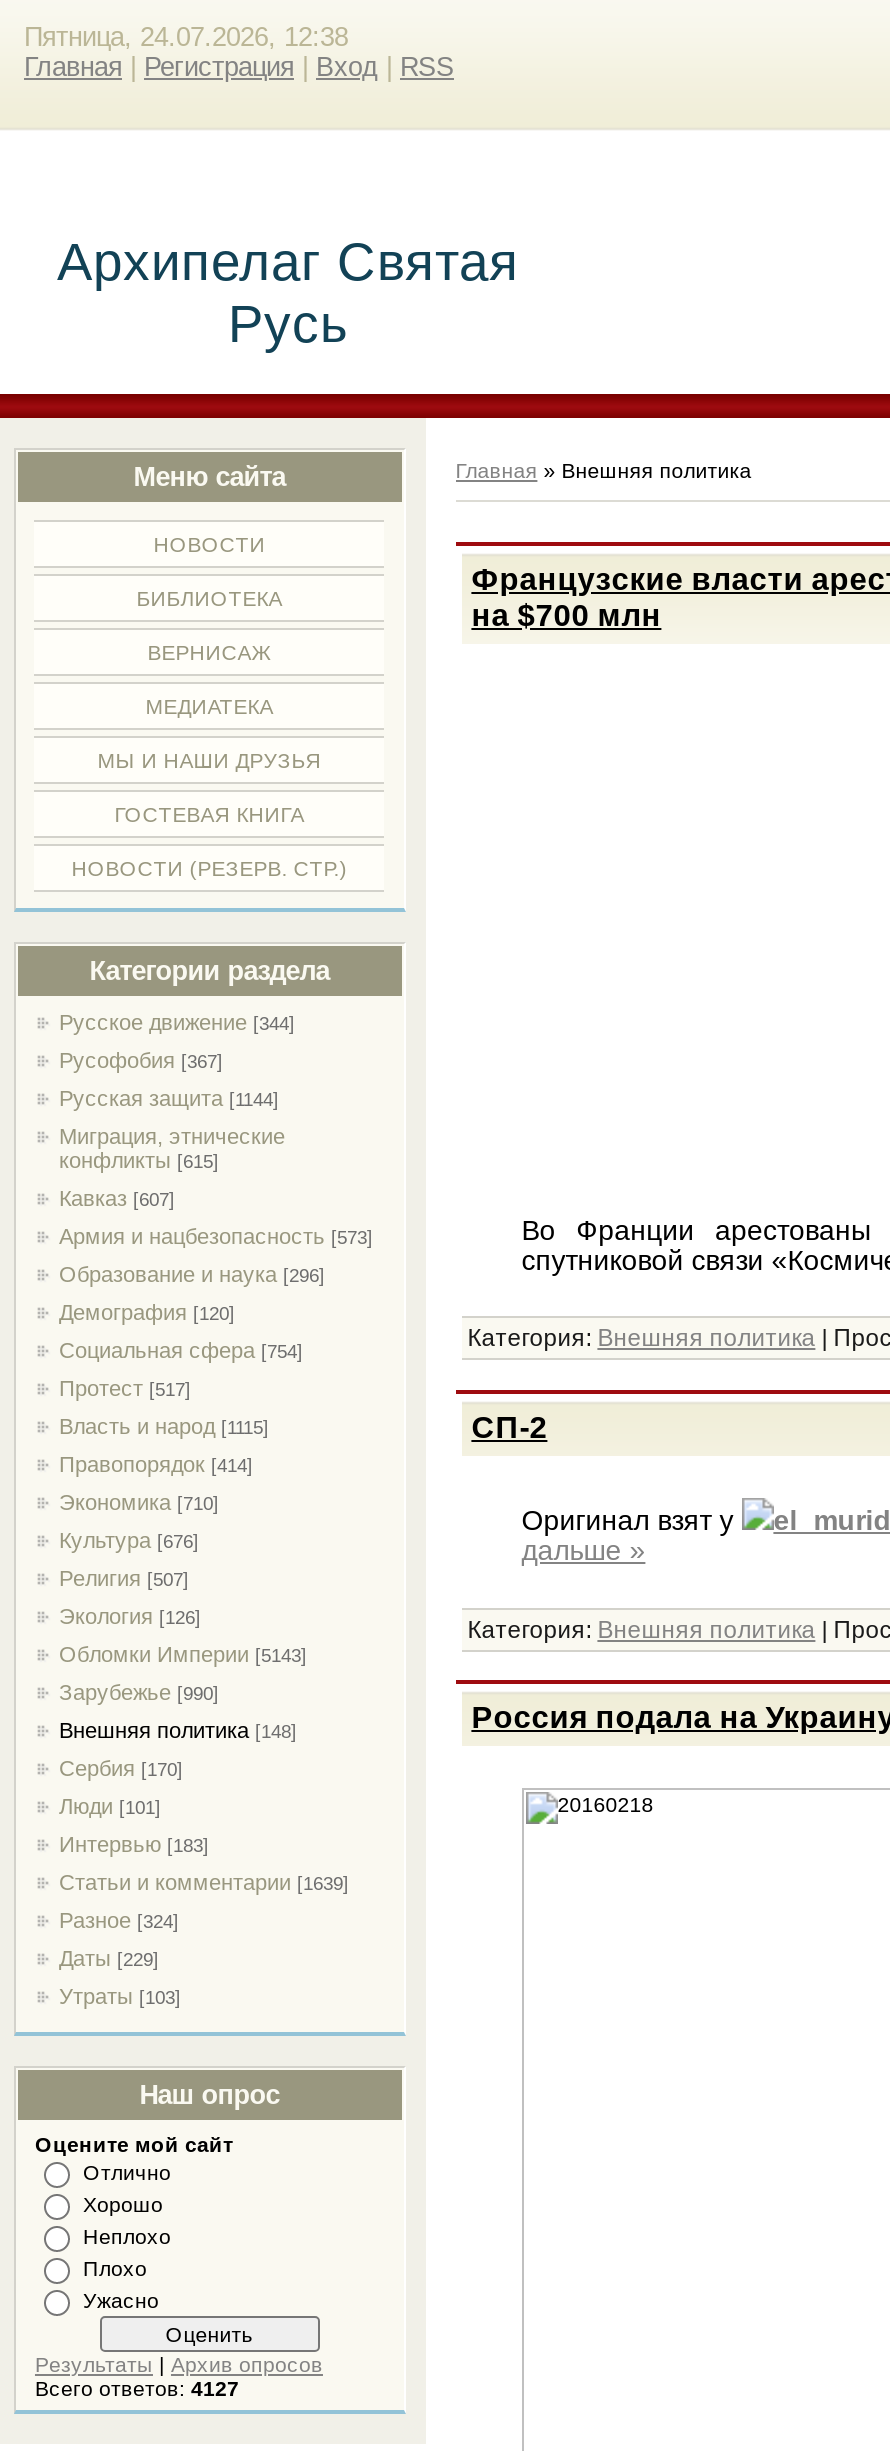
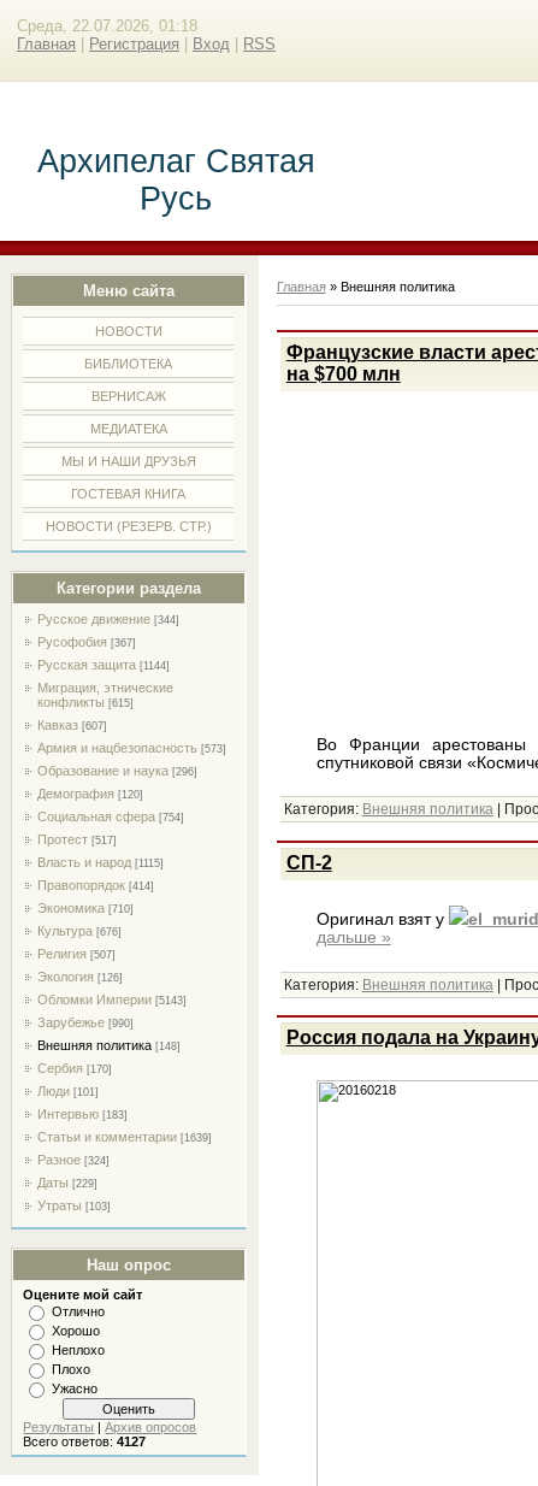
- Пятница, 24.07.2026, 12:38
+ Среда, 22.07.2026, 01:18
